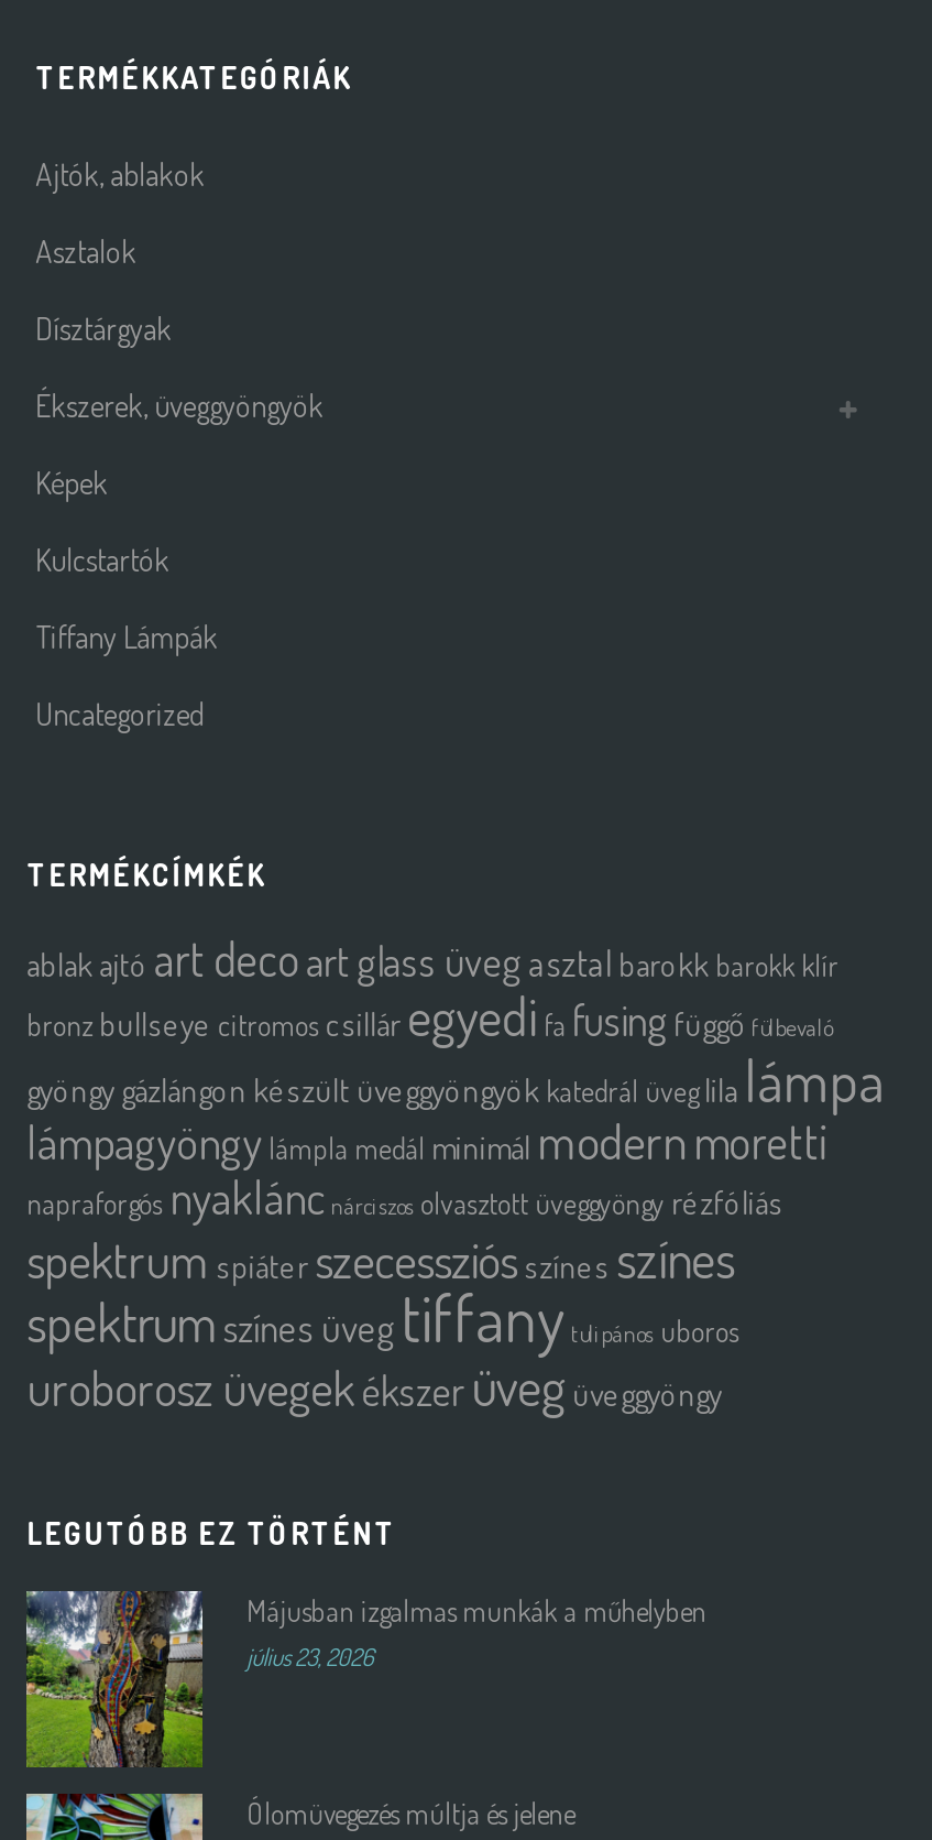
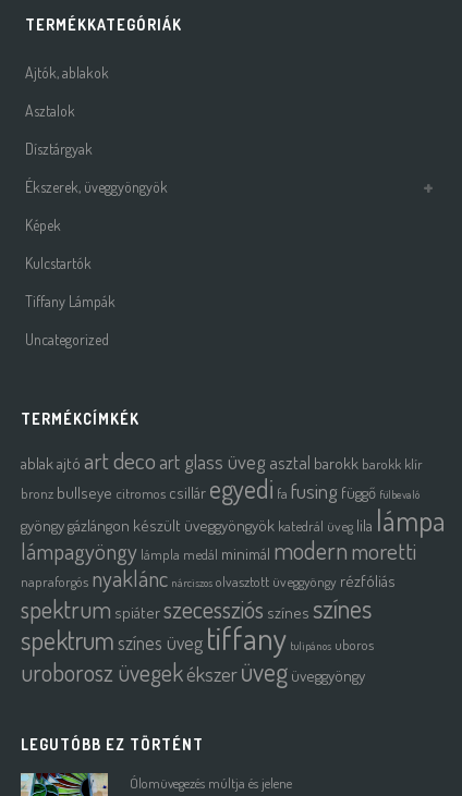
- [image]
- Májusban izgalmas munkák a műhelyben
- július 23, 2026
